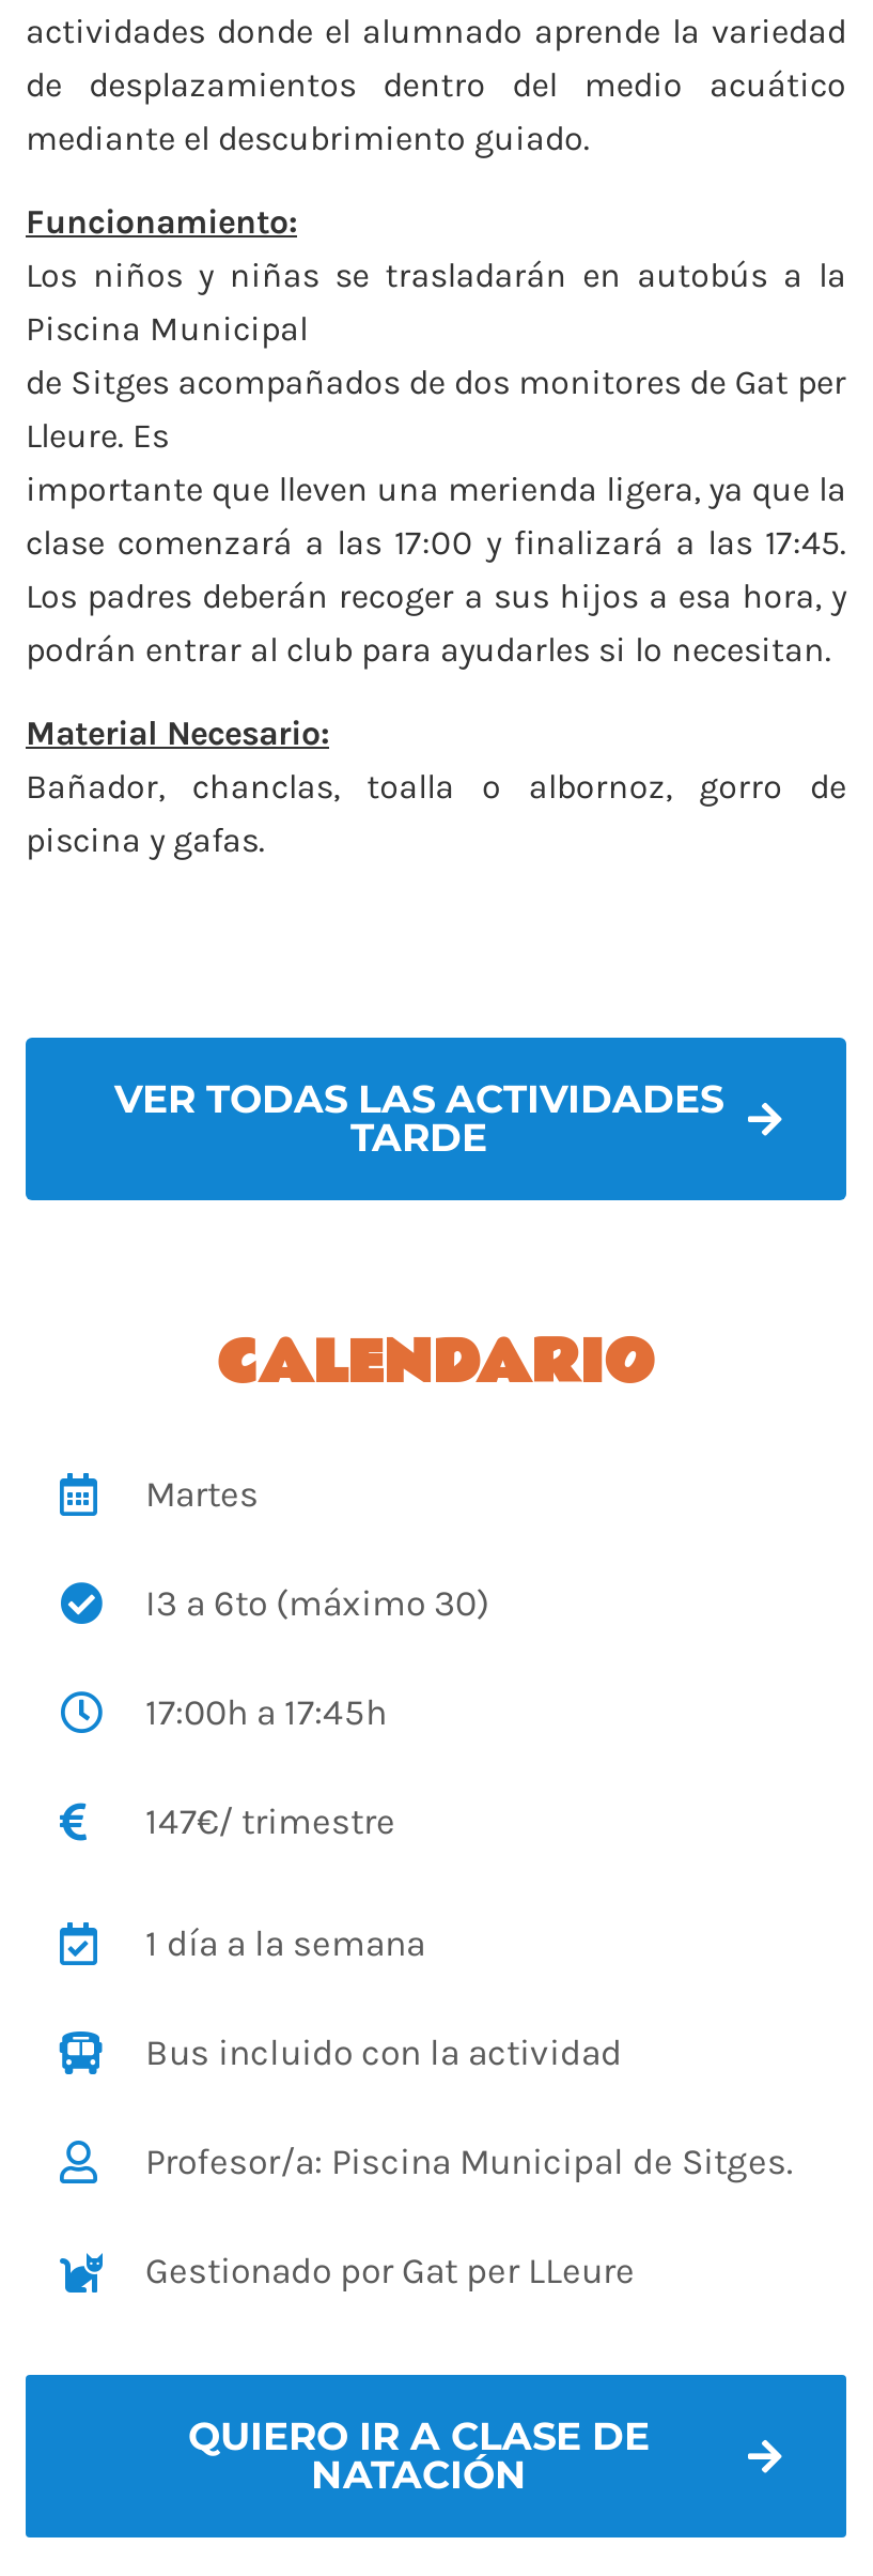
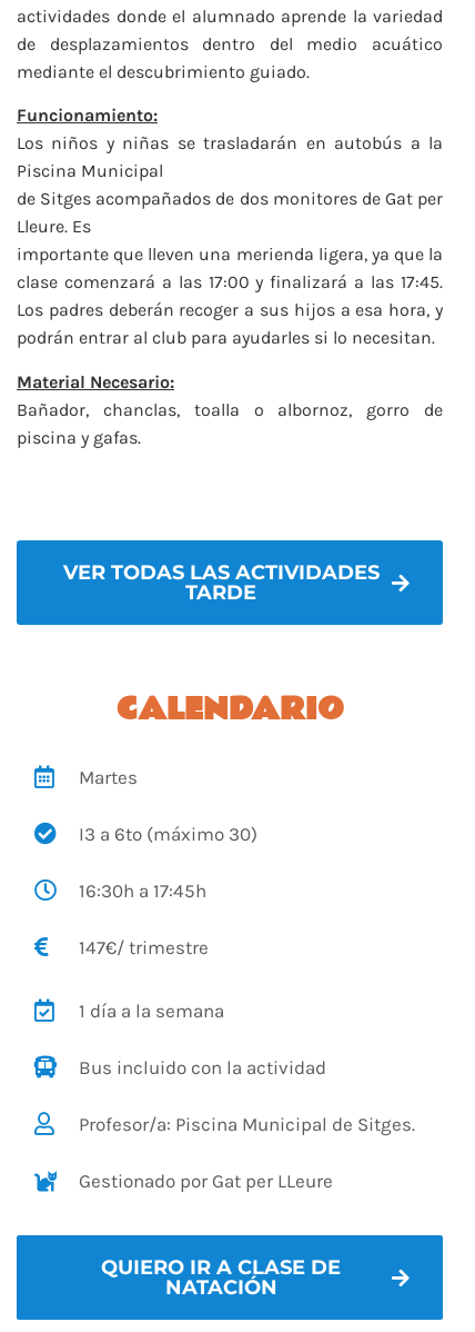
- 17:00h a 17:45h
+ 16:30h a 17:45h
